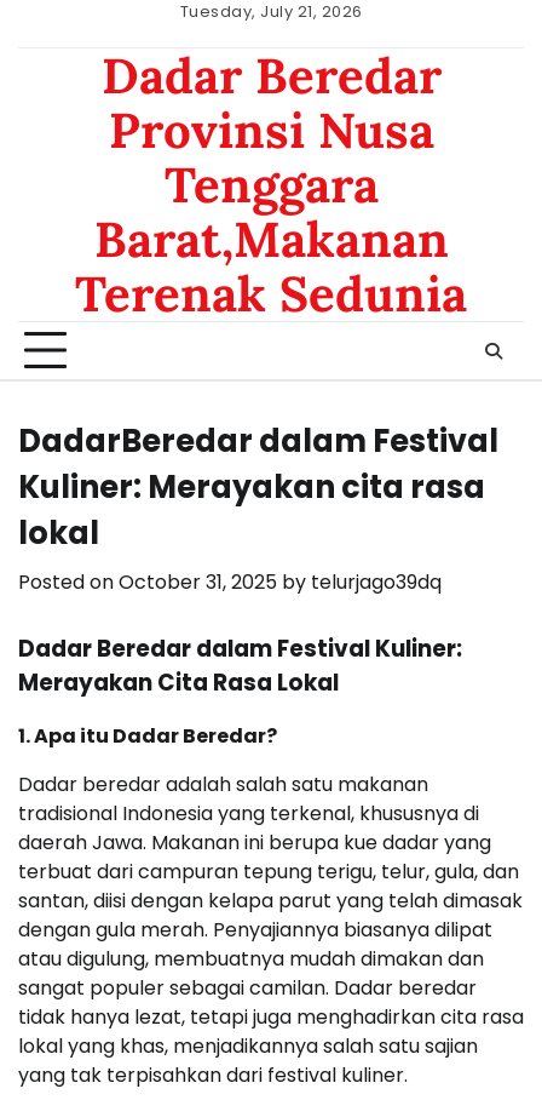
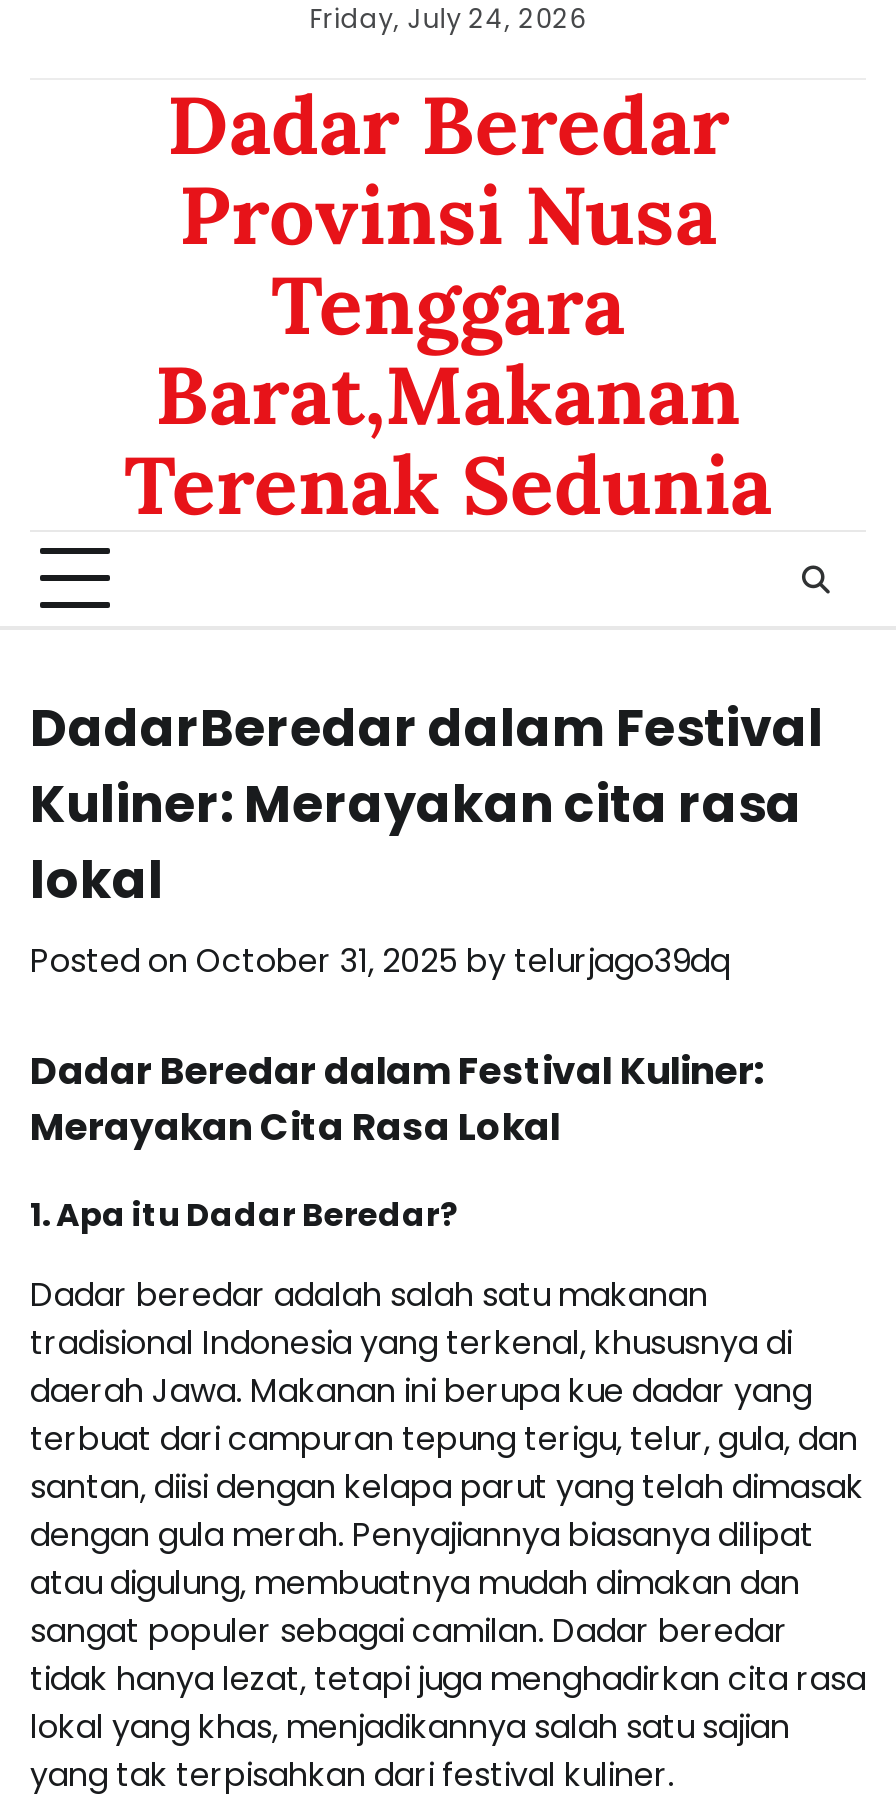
- Tuesday, July 21, 2026
+ Friday, July 24, 2026
